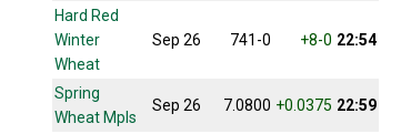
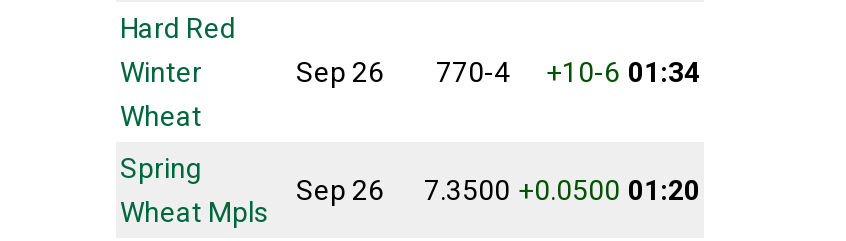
- 741-0
+ 770-4

- +8-0 22:54
+ +10-6 01:34

- Sep 26 7.0800 +0.0375 22:59
+ Sep 26 7.3500 +0.0500 01:20
